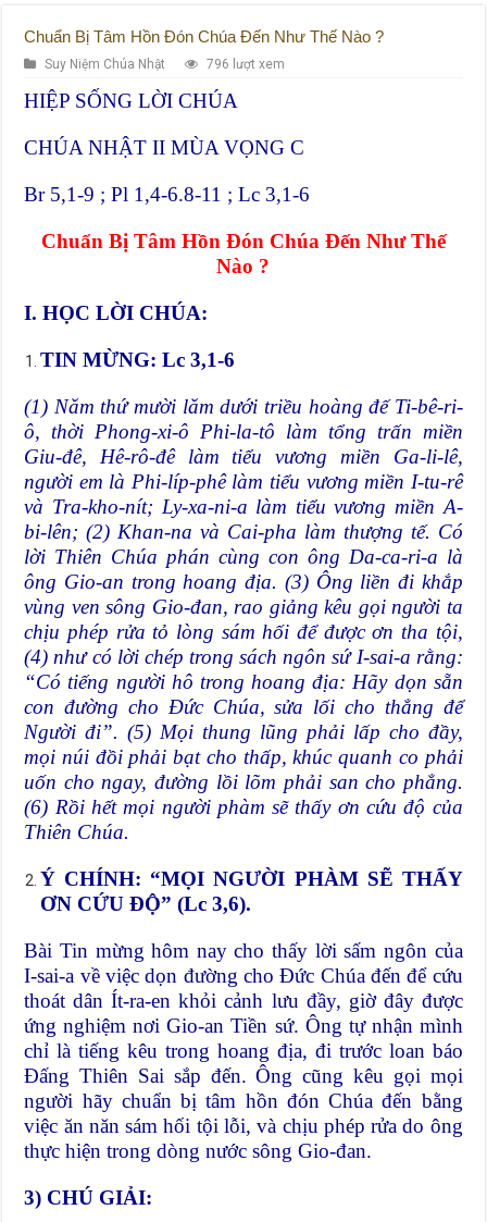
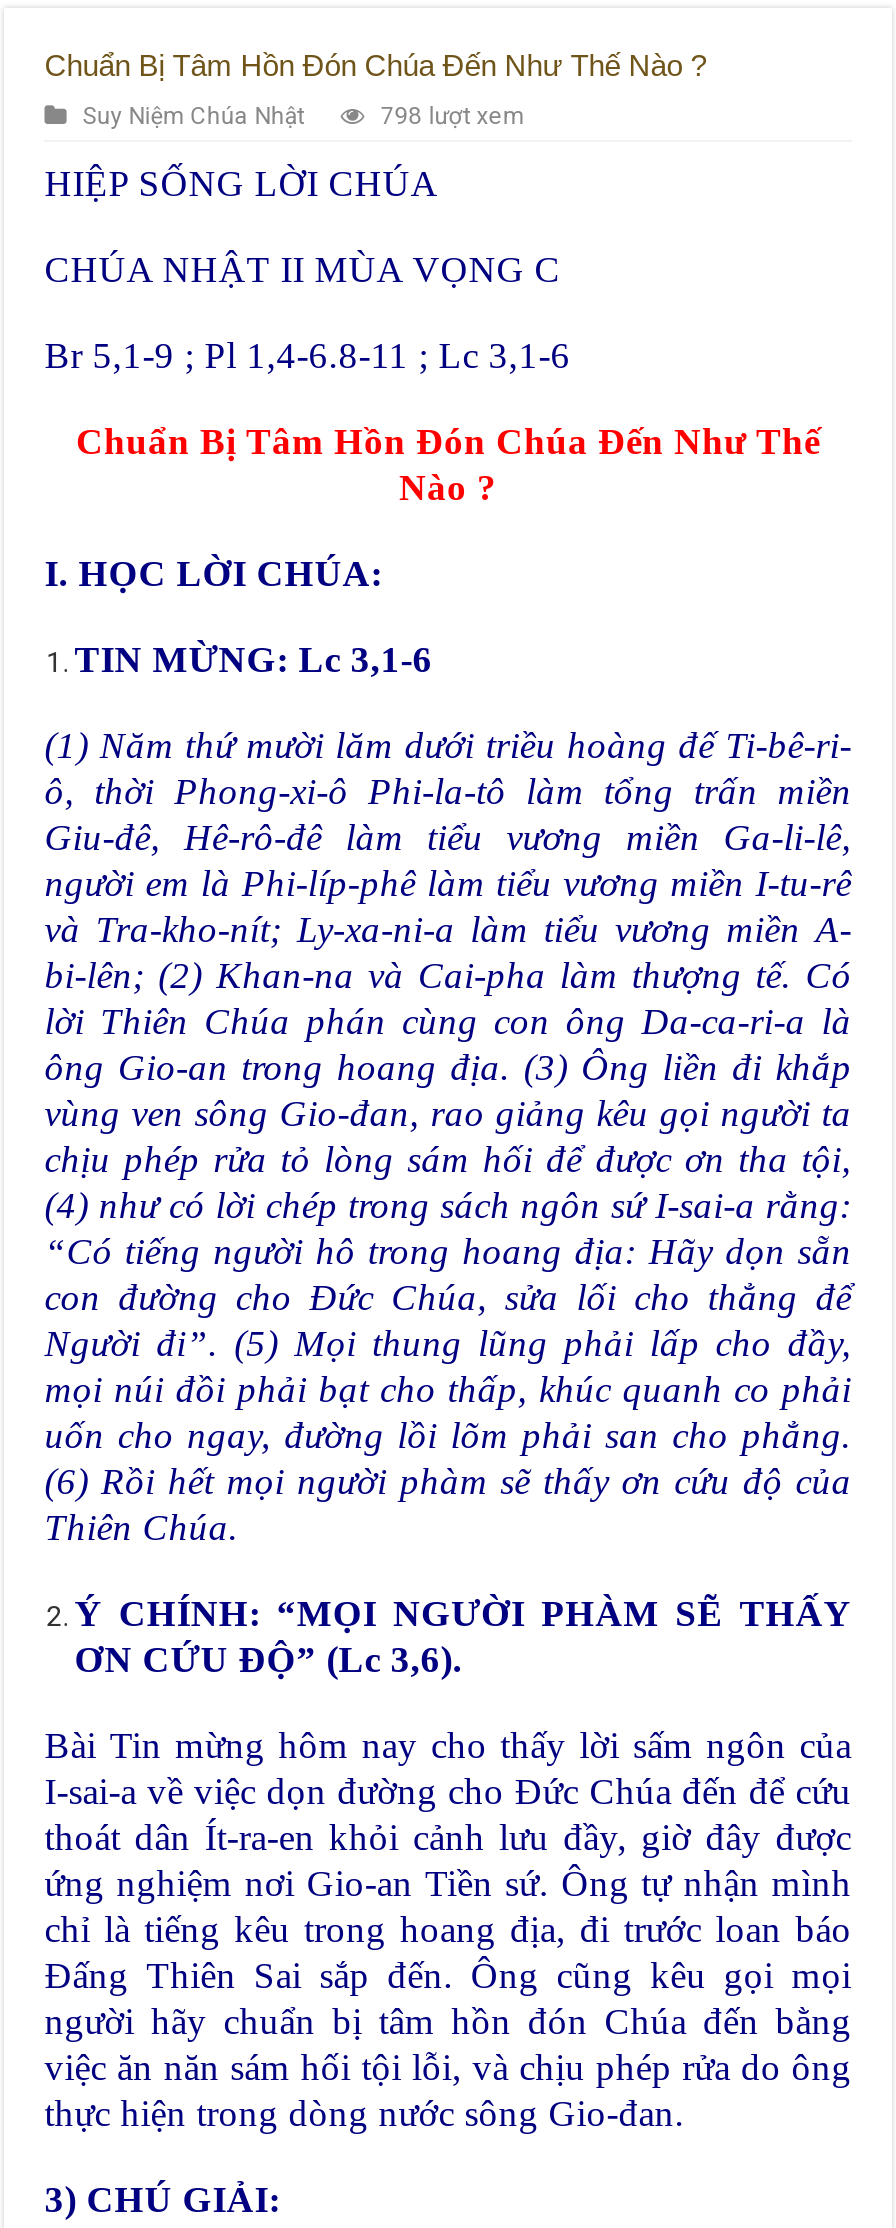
- 796 lượt xem
+ 798 lượt xem
